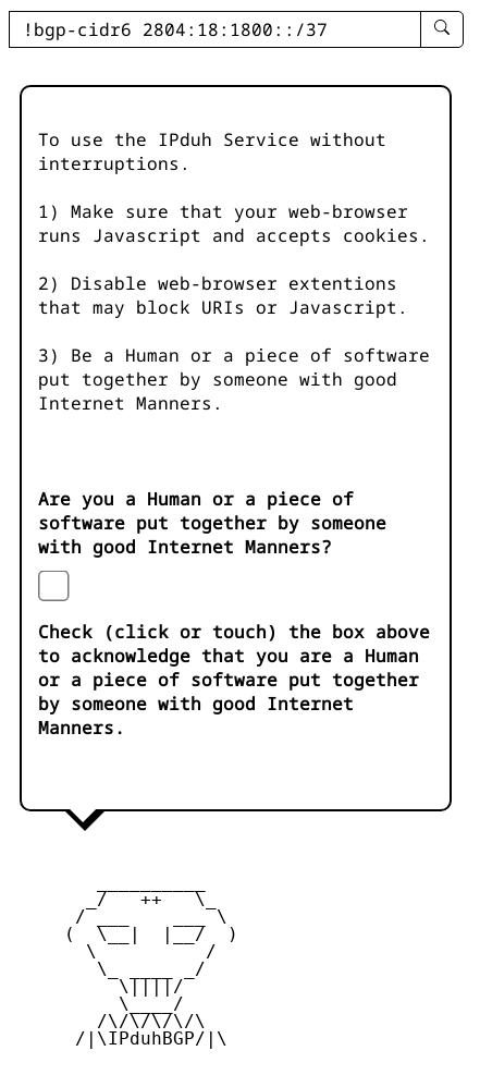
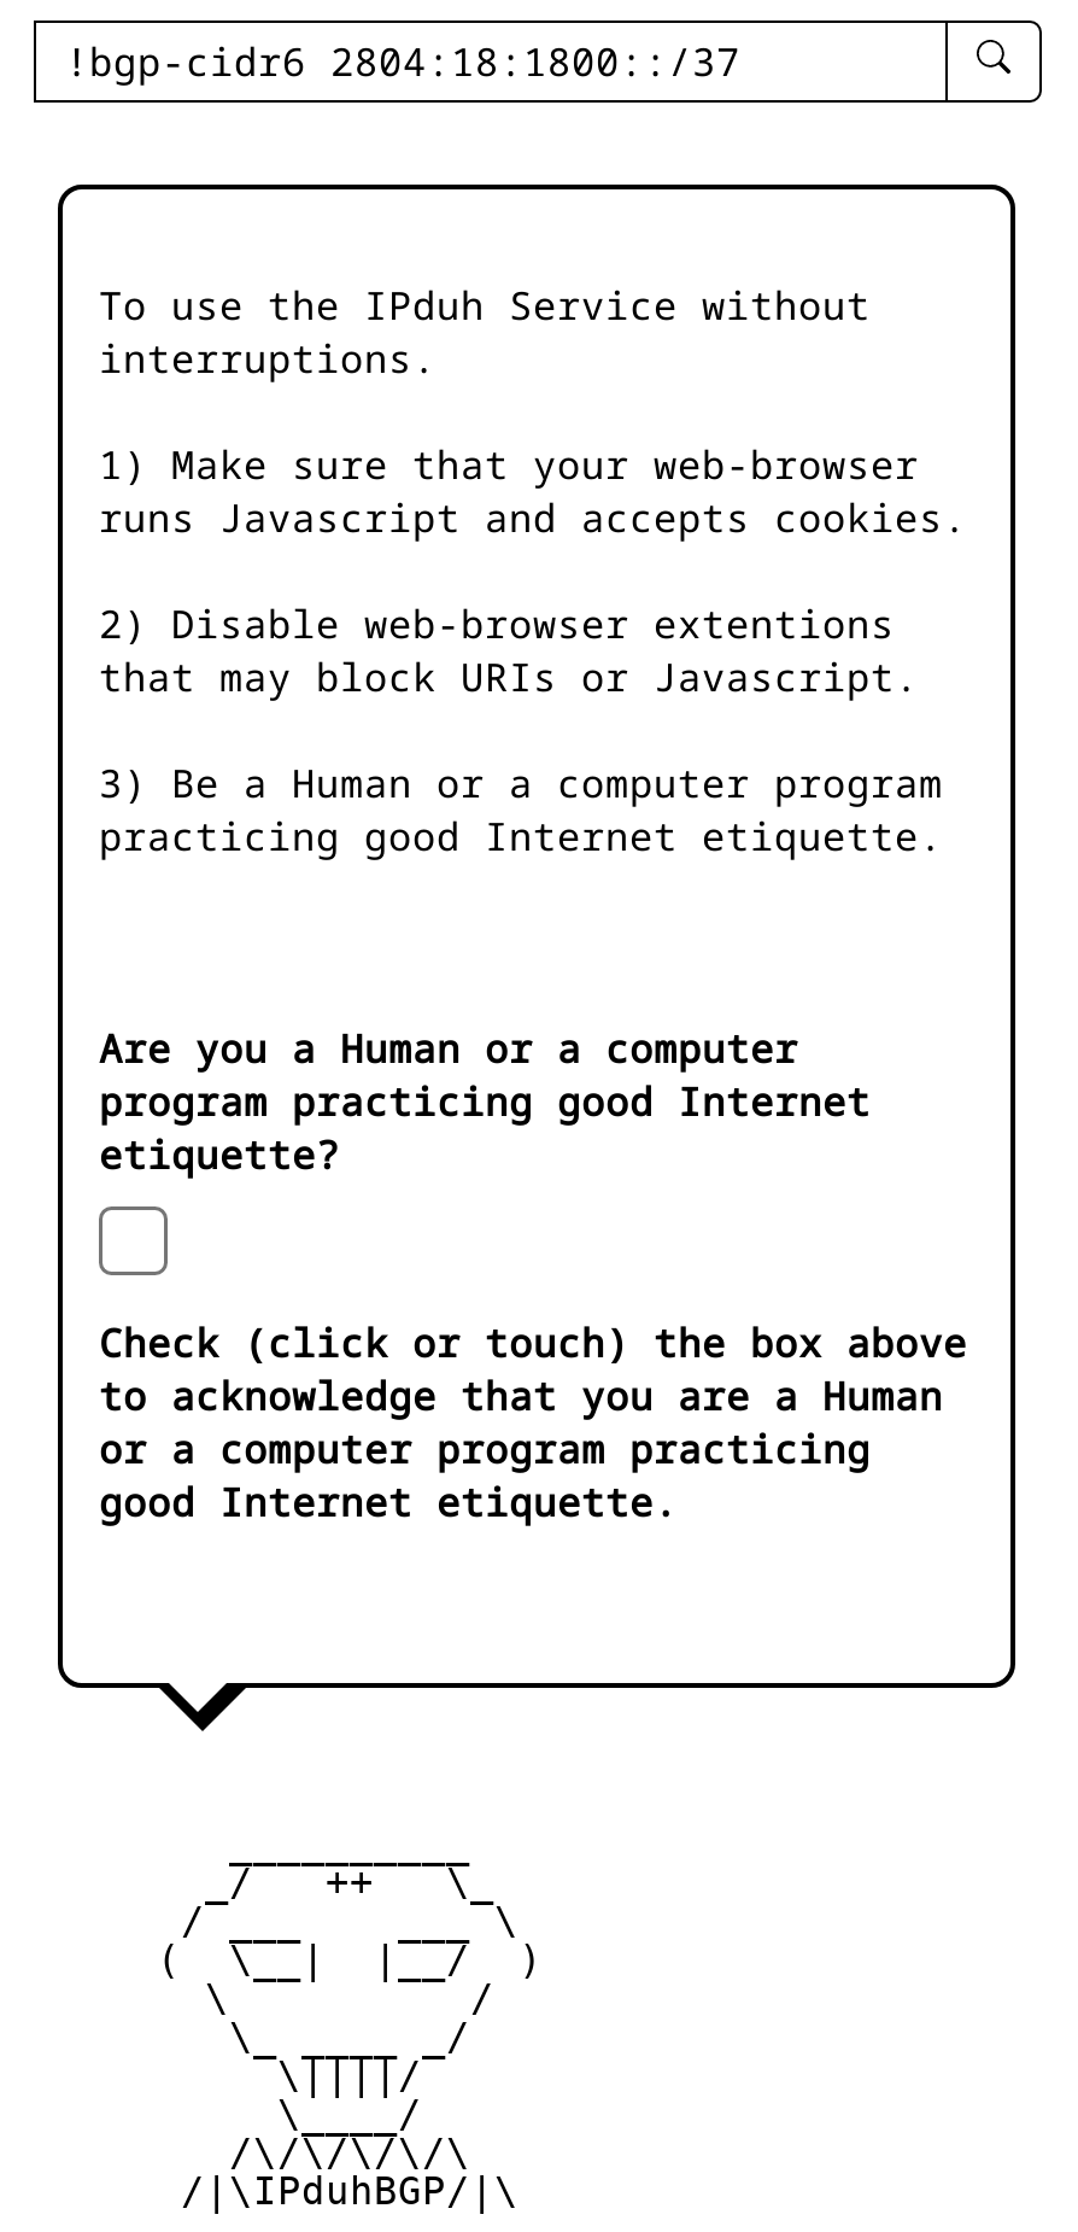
- 3) Be a Human or a piece of software
- put together by someone with good
- Internet Manners.
+ 3) Be a Human or a computer program
+ practicing good Internet etiquette.

- Are you a Human or a piece of
- software put together by someone
- with good Internet Manners?
+ Are you a Human or a computer
+ program practicing good Internet
+ etiquette?

- or a piece of software put together
- by someone with good Internet
- Manners.
+ or a computer program practicing
+ good Internet etiquette.
